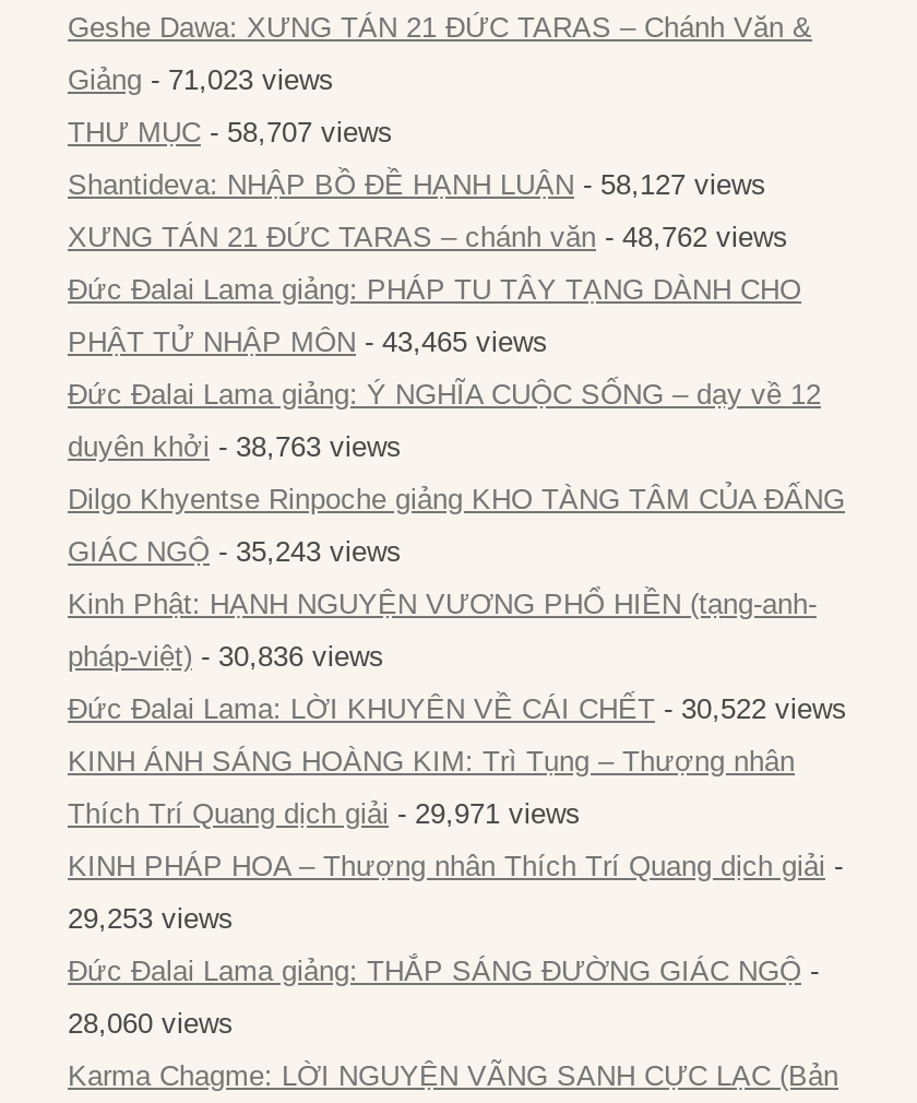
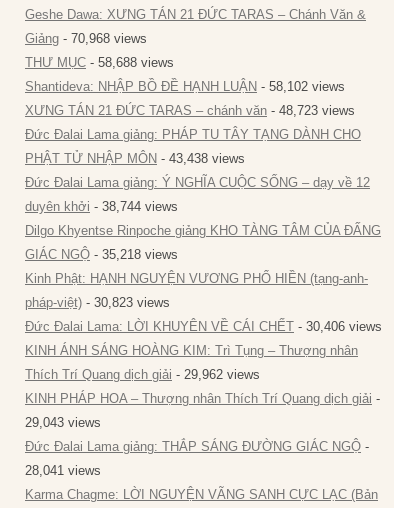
- Giảng - 71,023 views
+ Giảng - 70,968 views

- THƯ MỤC - 58,707 views
+ THƯ MỤC - 58,688 views

- Shantideva: NHẬP BỒ ĐỀ HẠNH LUẬN - 58,127 views
+ Shantideva: NHẬP BỒ ĐỀ HẠNH LUẬN - 58,102 views

- XƯNG TÁN 21 ĐỨC TARAS – chánh văn - 48,762 views
+ XƯNG TÁN 21 ĐỨC TARAS – chánh văn - 48,723 views

- PHẬT TỬ NHẬP MÔN - 43,465 views
+ PHẬT TỬ NHẬP MÔN - 43,438 views

- duyên khởi - 38,763 views
+ duyên khởi - 38,744 views

- GIÁC NGỘ - 35,243 views
+ GIÁC NGỘ - 35,218 views

- pháp-việt) - 30,836 views
+ pháp-việt) - 30,823 views

- Đức Đalai Lama: LỜI KHUYÊN VỀ CÁI CHẾT - 30,522 views
+ Đức Đalai Lama: LỜI KHUYÊN VỀ CÁI CHẾT - 30,406 views

- Thích Trí Quang dịch giải - 29,971 views
+ Thích Trí Quang dịch giải - 29,962 views

- 29,253 views
+ 29,043 views

- 28,060 views
+ 28,041 views
